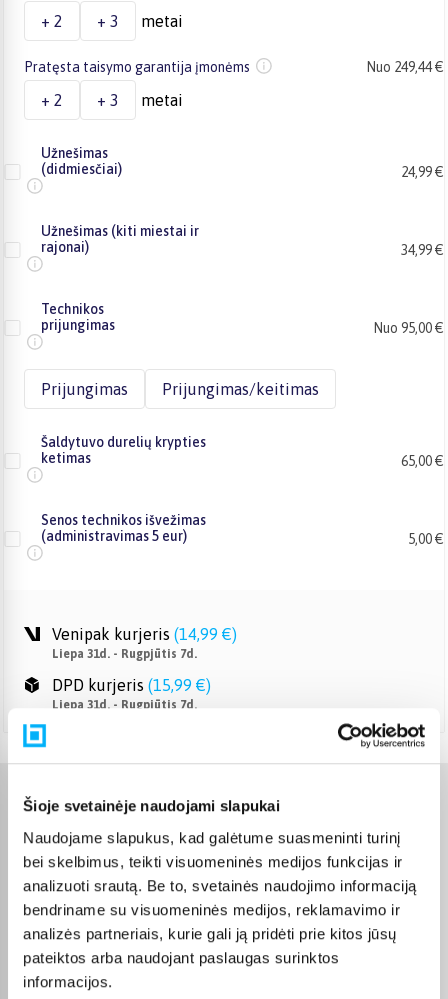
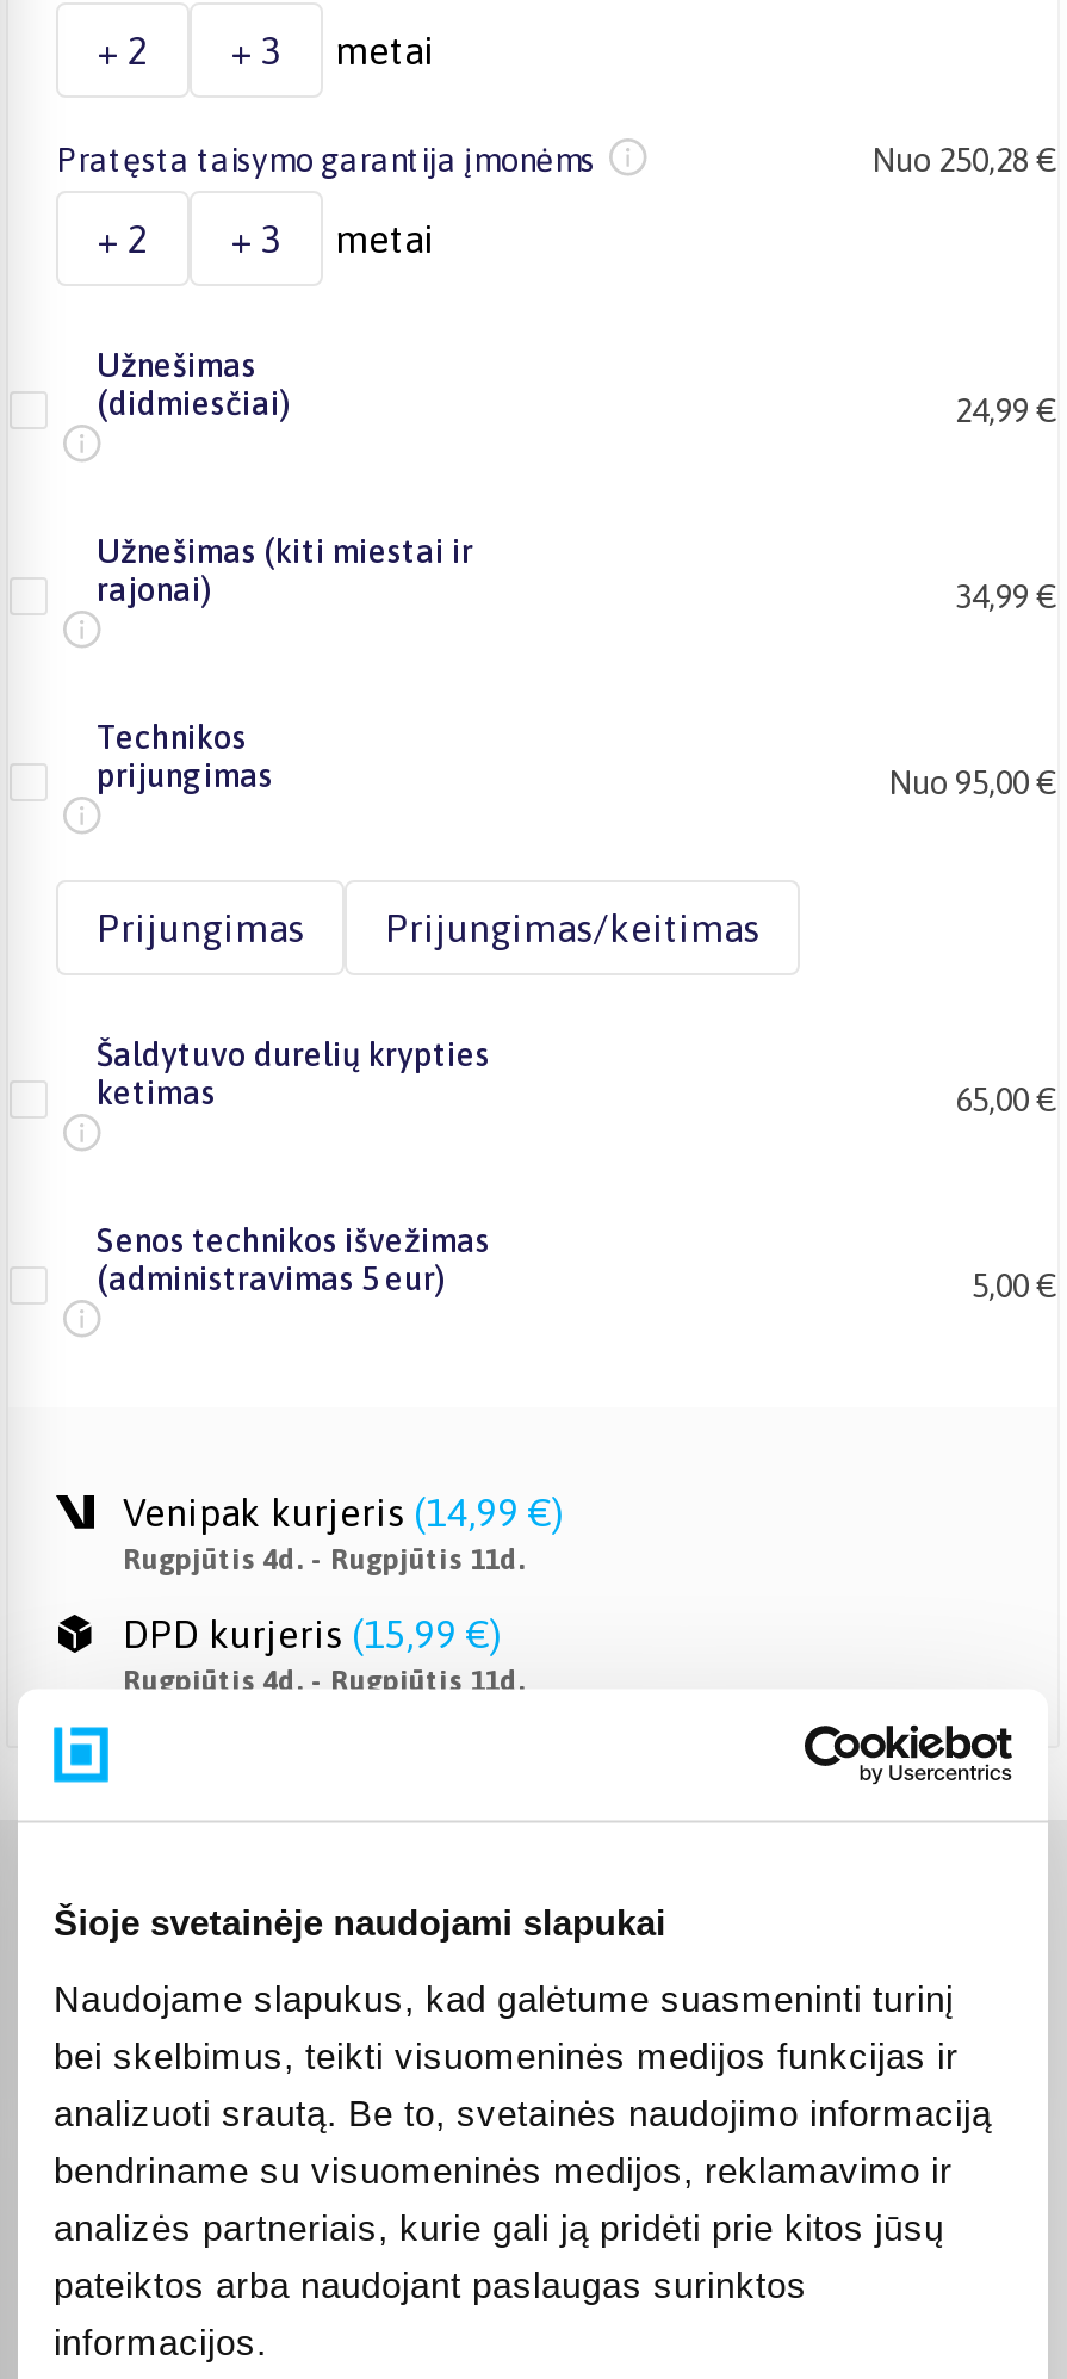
- Nuo 249,44 €
+ Nuo 250,28 €

- Liepa 31d. - Rugpjūtis 7d.
+ Rugpjūtis 4d. - Rugpjūtis 11d.

- Liepa 31d. - Rugpjūtis 7d.
+ Rugpjūtis 4d. - Rugpjūtis 11d.
